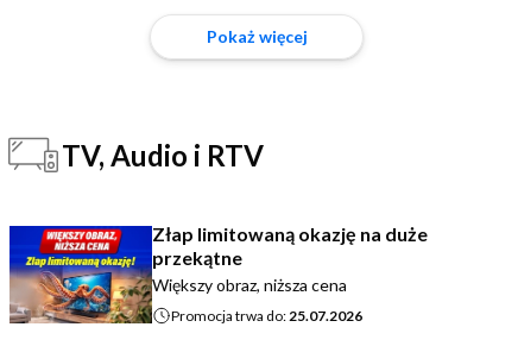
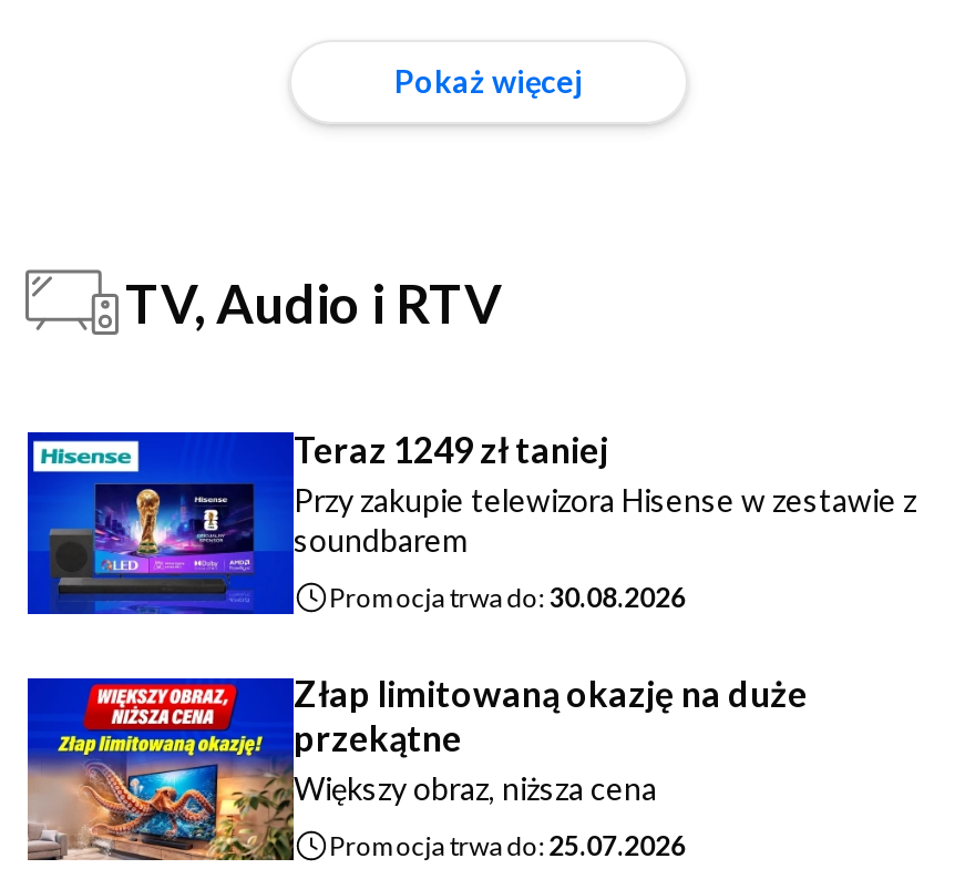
+ [image]
+ Teraz 1249 zł taniej
+ Przy zakupie telewizora Hisense w zestawie z
+ soundbarem
+ Promocja trwa do: 30.08.2026
